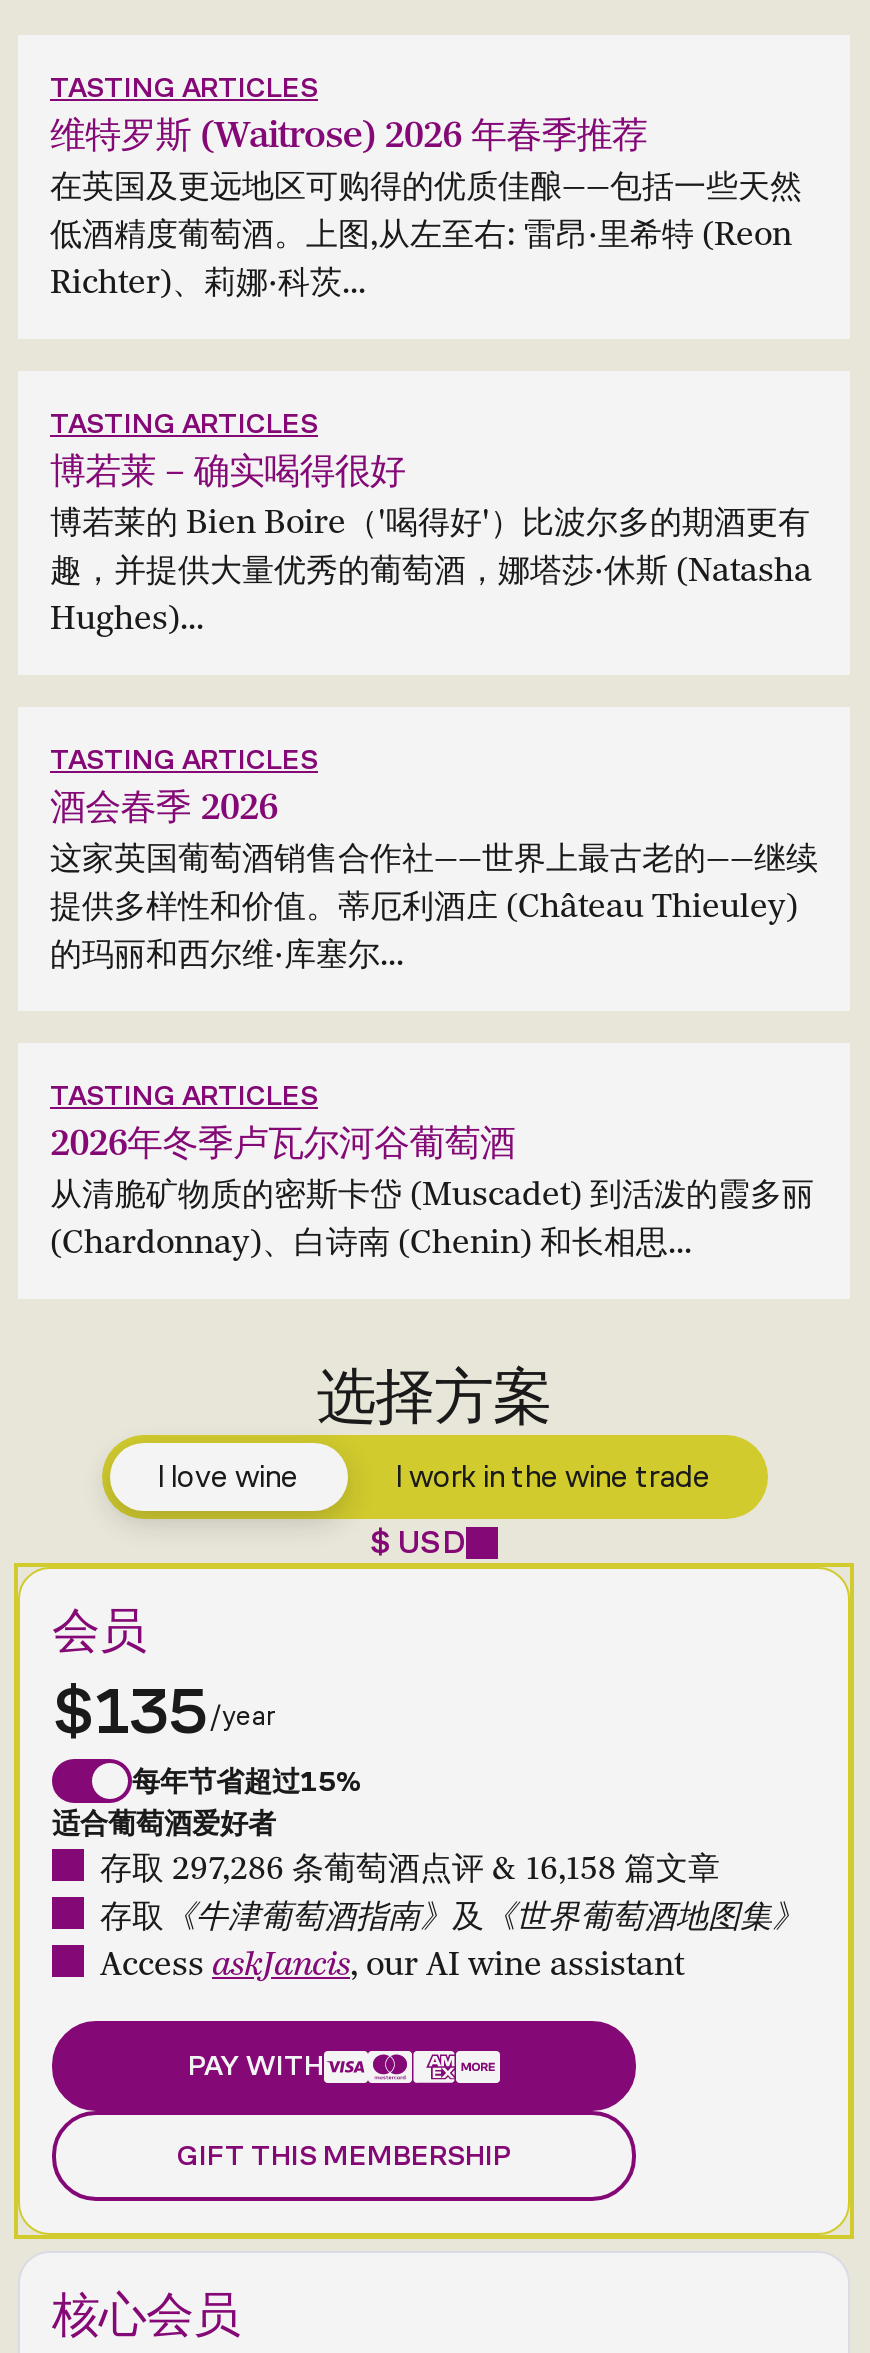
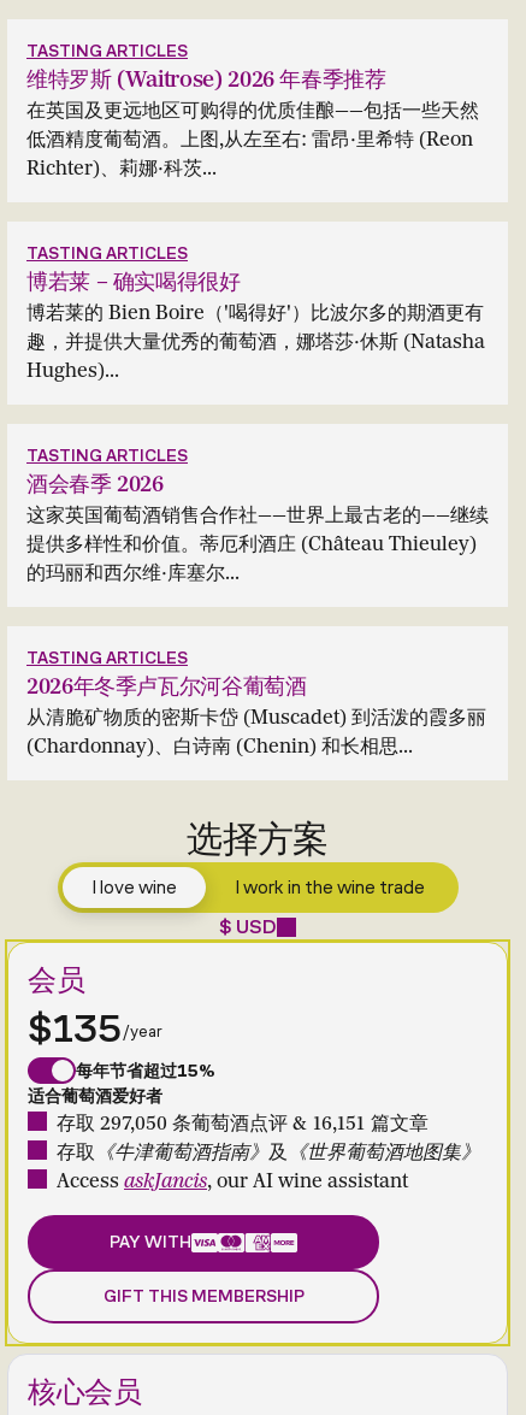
- 存取 297,286 条葡萄酒点评 & 16,158 篇文章
+ 存取 297,050 条葡萄酒点评 & 16,151 篇文章
